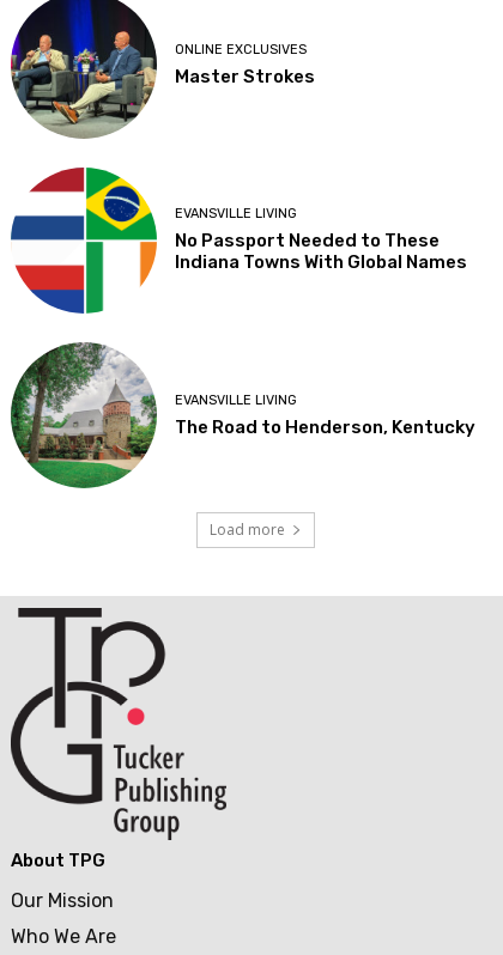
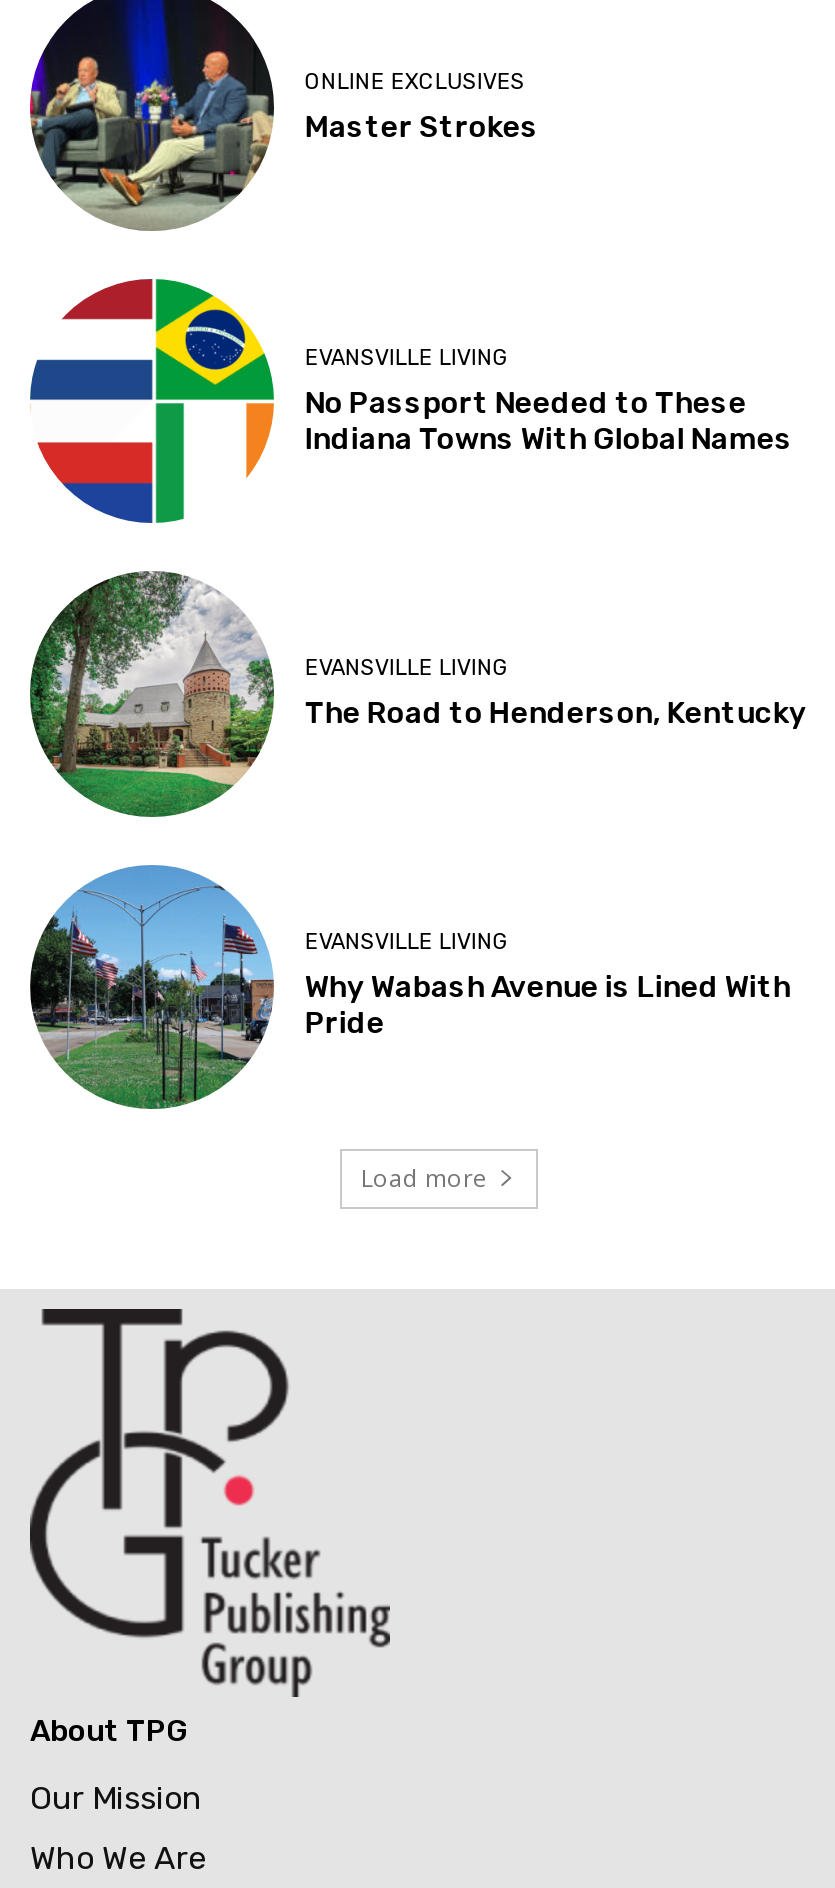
+ [image]
+ EVANSVILLE LIVING
+ Why Wabash Avenue is Lined With
+ Pride
